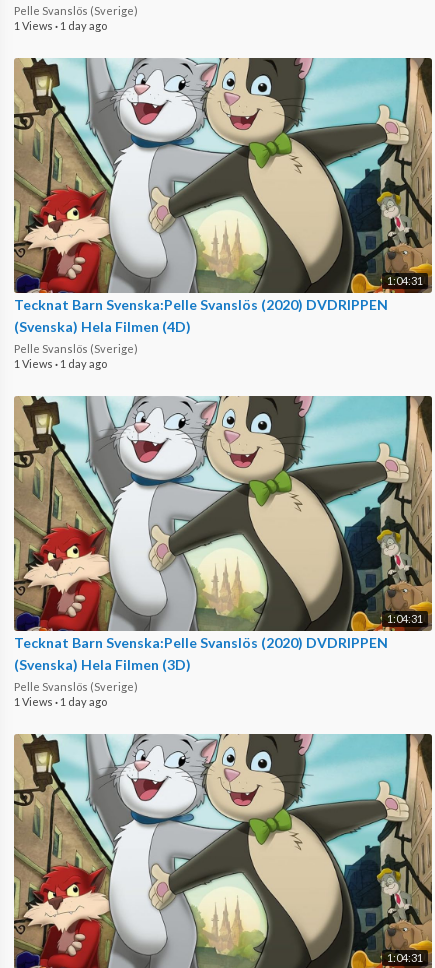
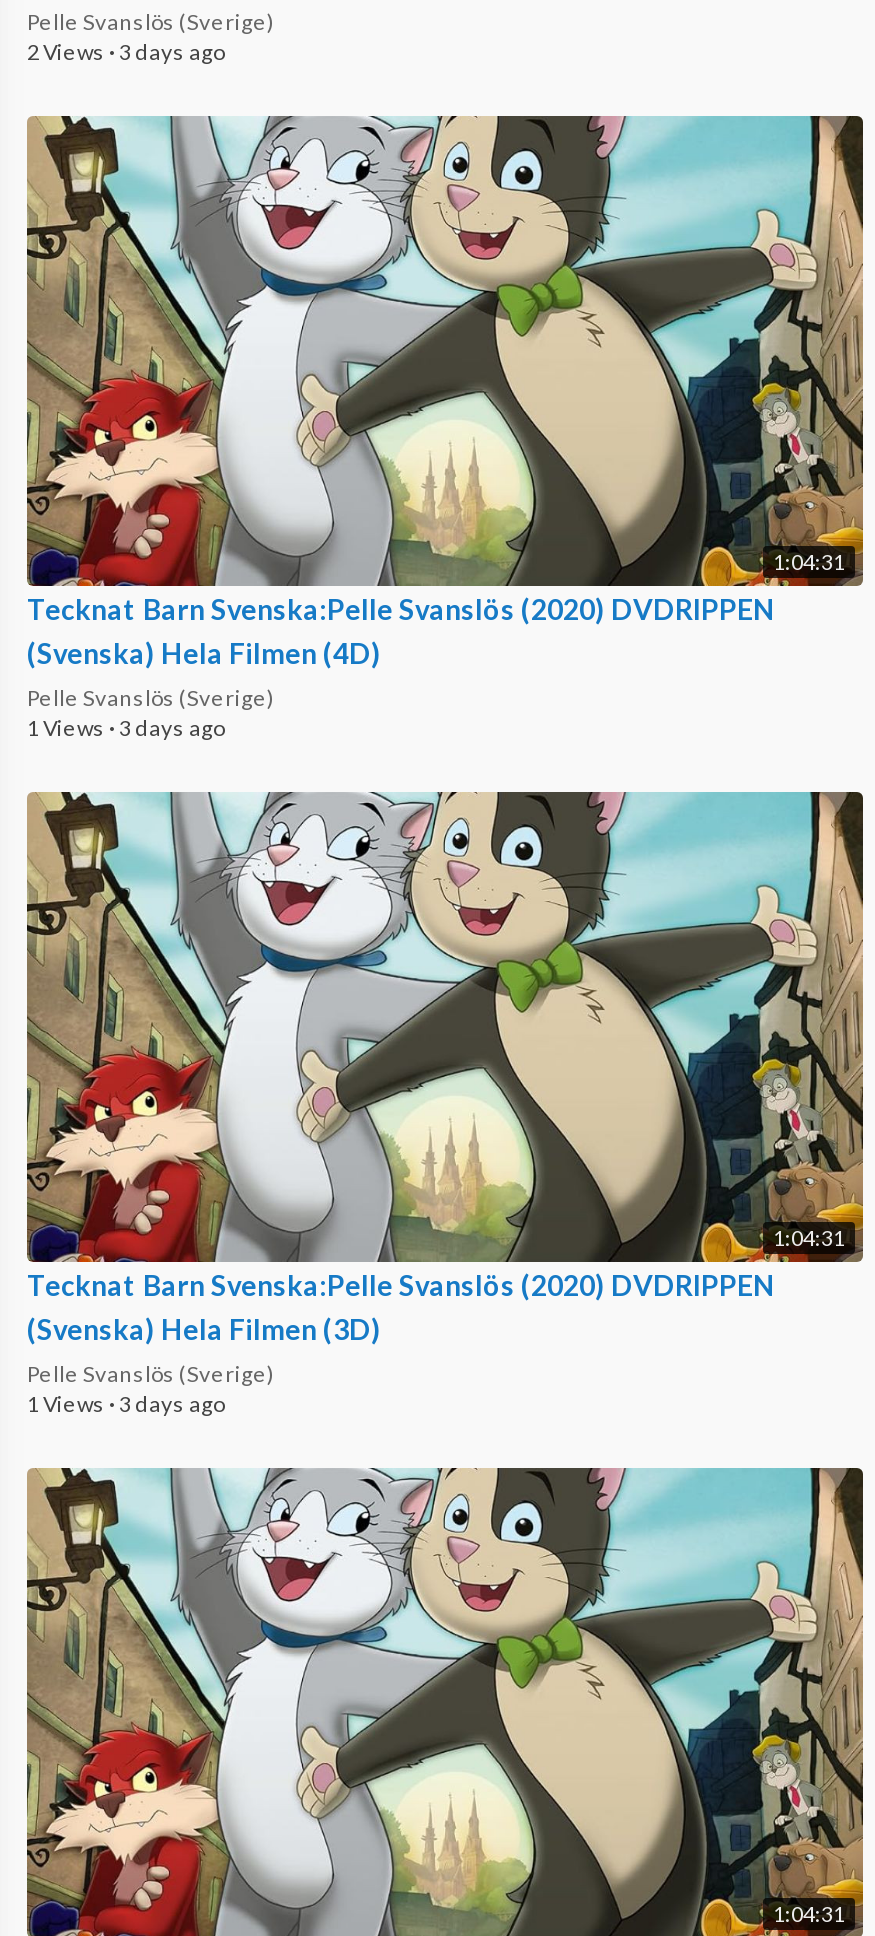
- 1 Views · 1 day ago
+ 2 Views · 3 days ago

- 1 Views · 1 day ago
+ 1 Views · 3 days ago

- 1 Views · 1 day ago
+ 1 Views · 3 days ago
